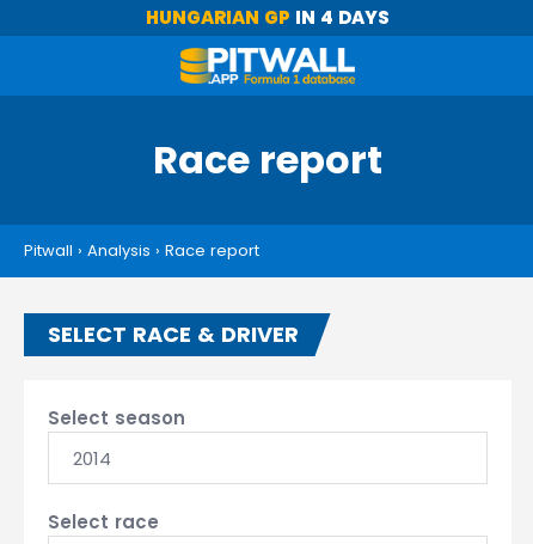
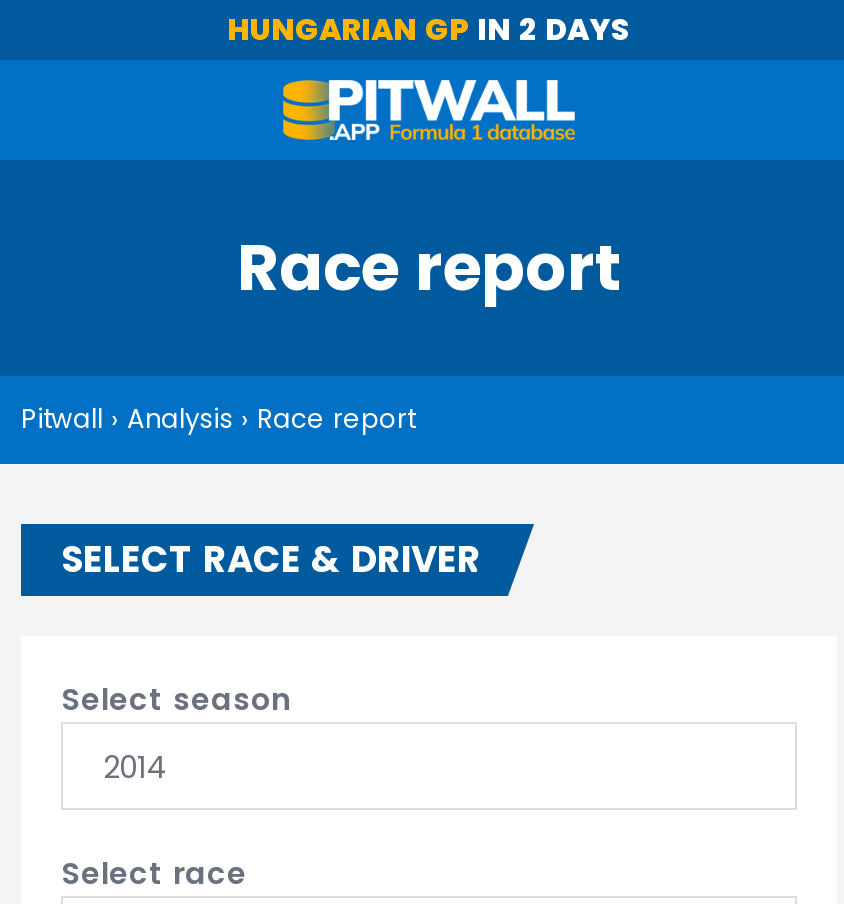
- HUNGARIAN GP IN 4 DAYS
+ HUNGARIAN GP IN 2 DAYS
